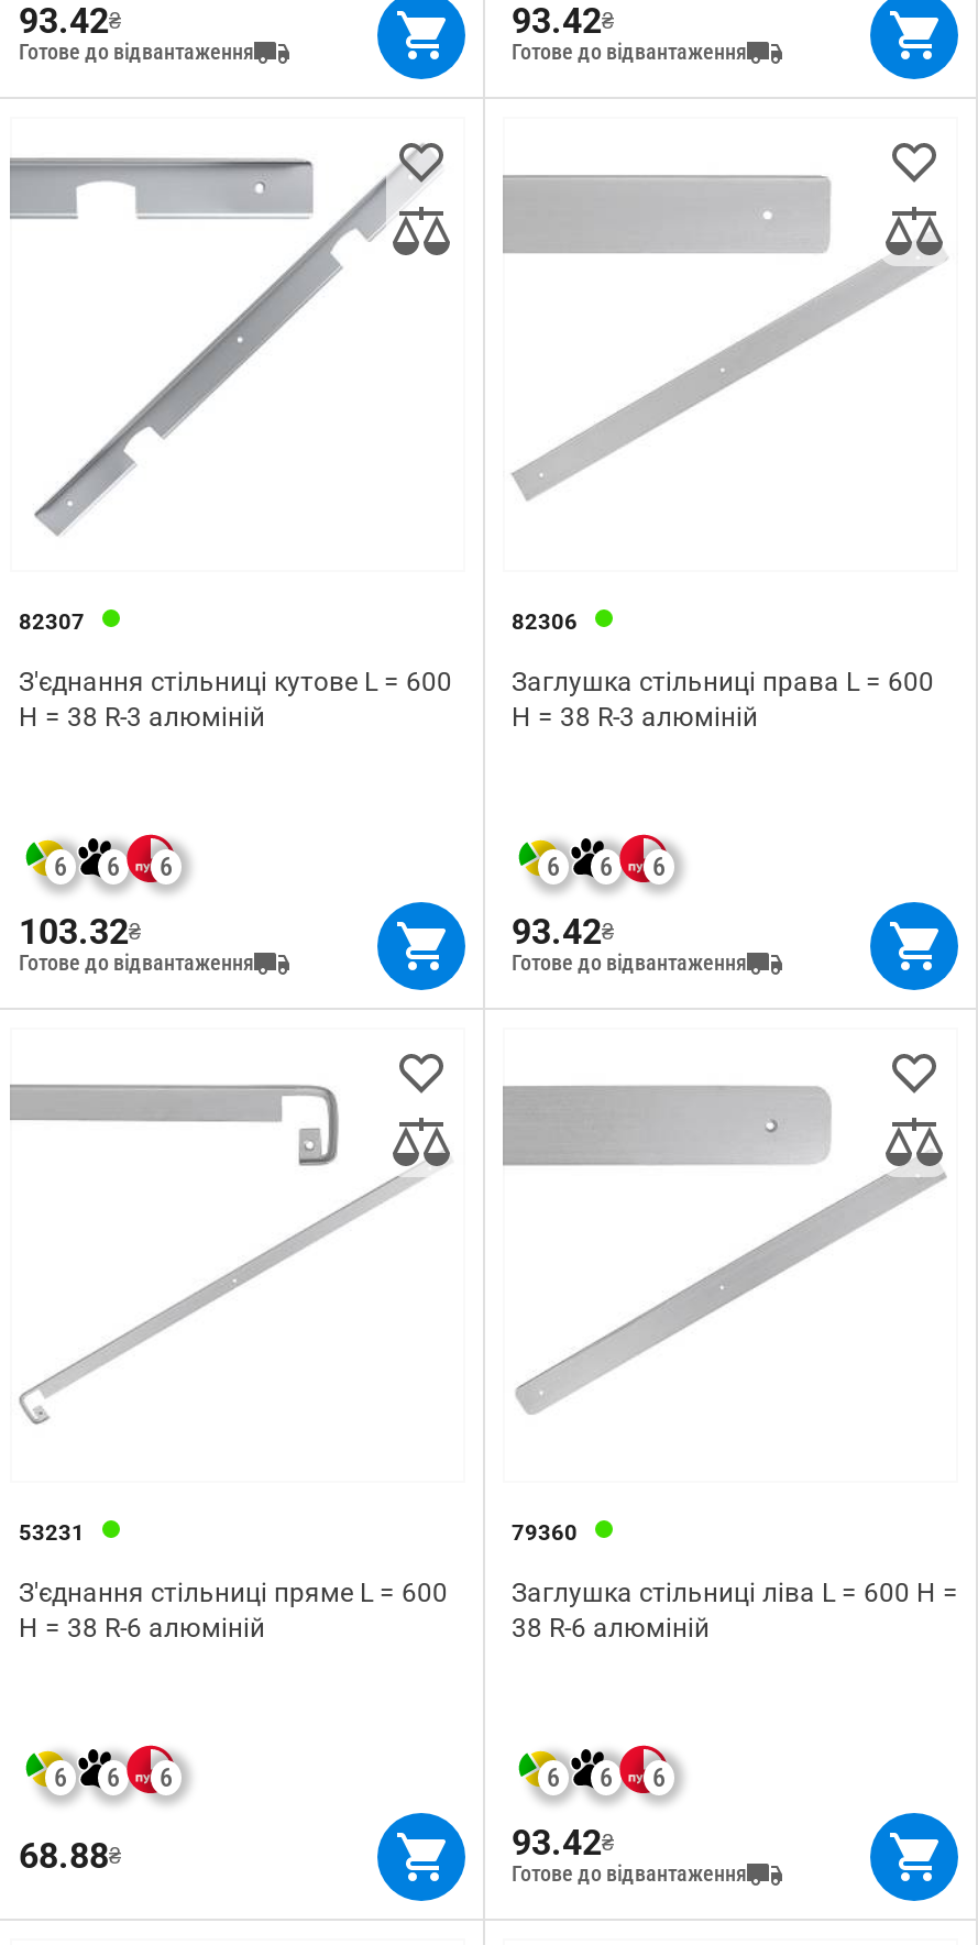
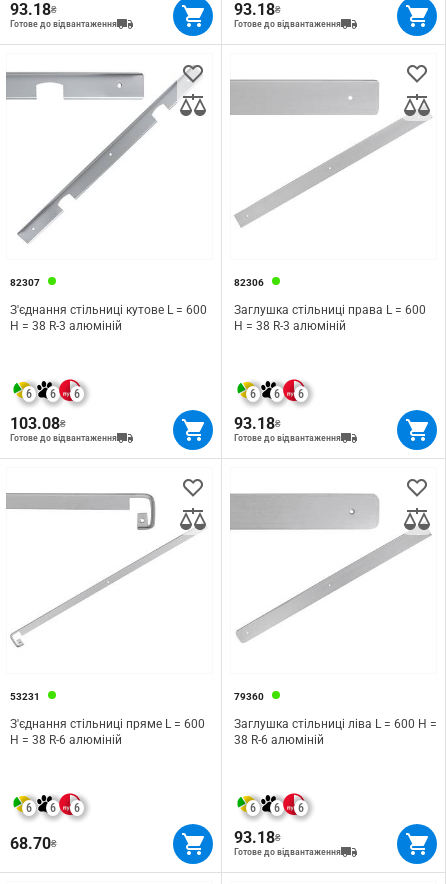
- 93.42₴
+ 93.18₴

- 93.42₴
+ 93.18₴

- 103.32₴
+ 103.08₴

- 93.42₴
+ 93.18₴

- 93.42₴
+ 93.18₴

- 68.88₴
+ 68.70₴
